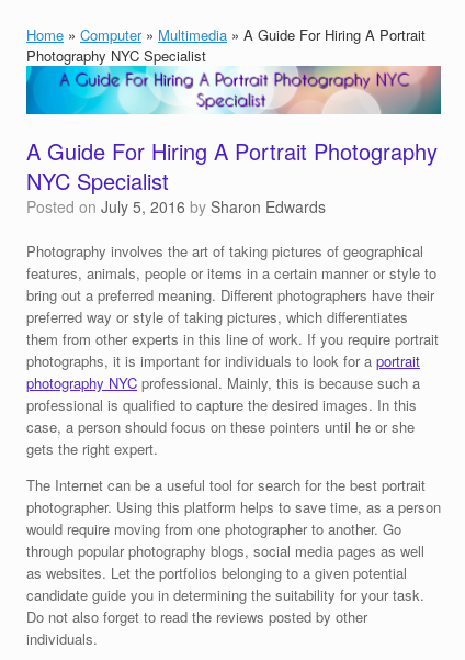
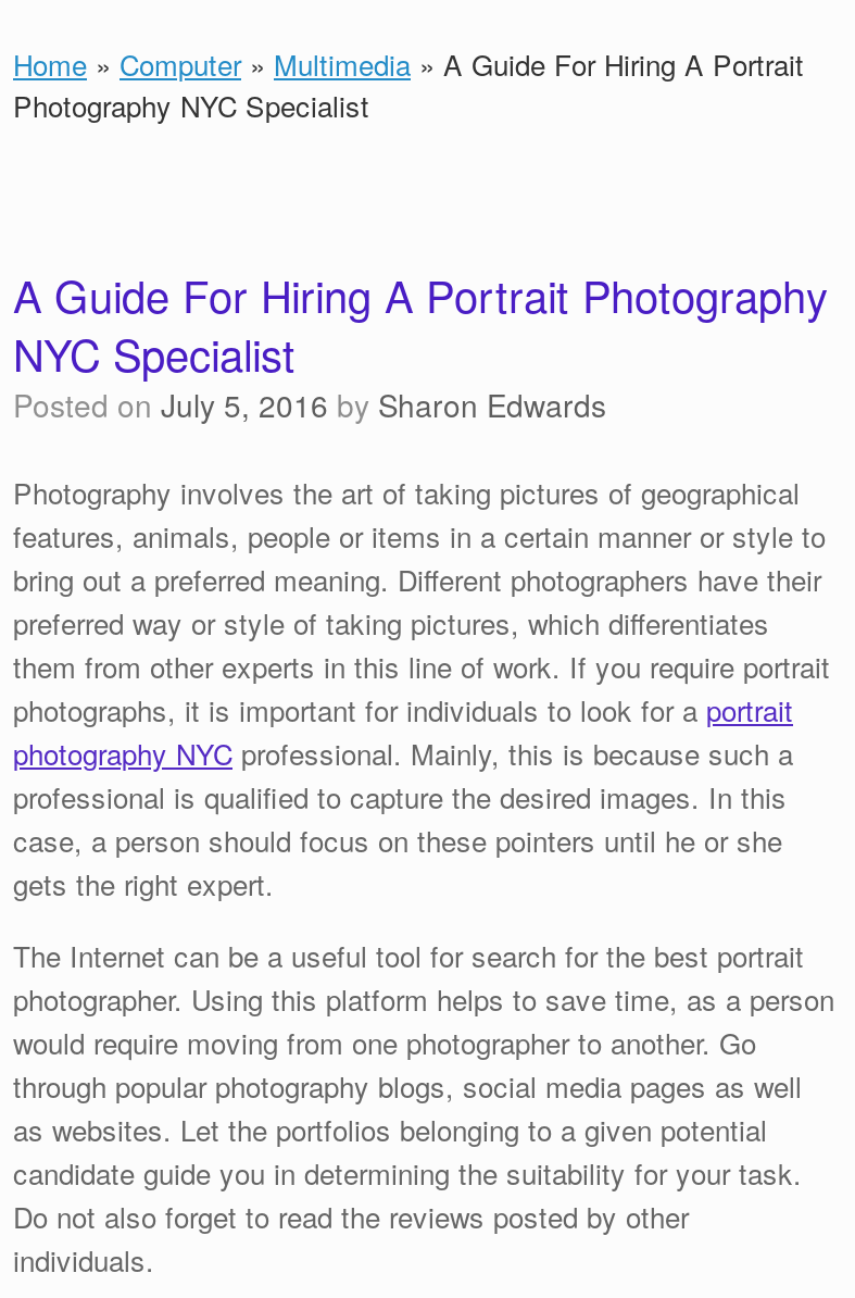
- [image]
